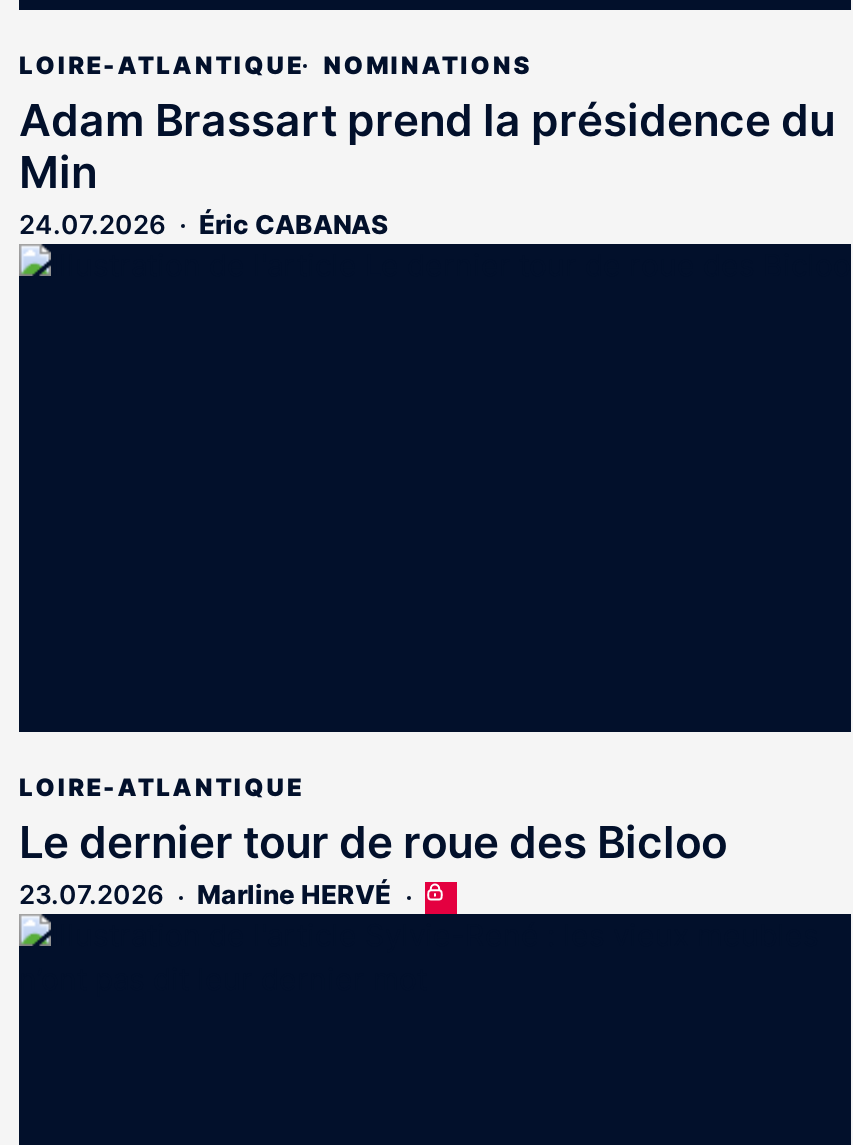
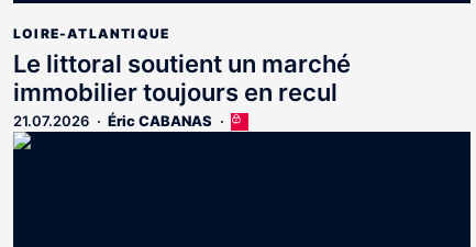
- NOMINATIONS
- Adam Brassart prend la présidence du
- Min
- 24.07.2026
+ Le littoral soutient un marché
+ immobilier toujours en recul
+ 21.07.2026

- LOIRE-ATLANTIQUE
- Le dernier tour de roue des Bicloo
- 23.07.2026
- Marline HERVÉ
